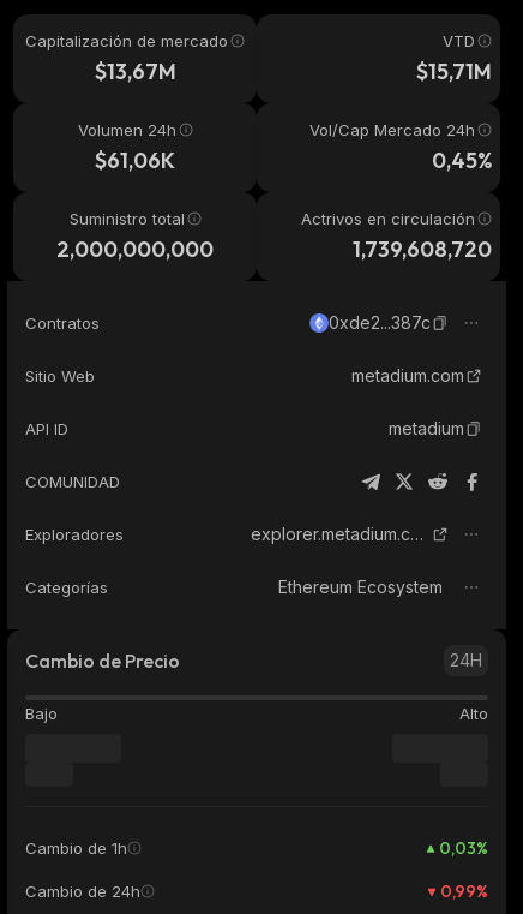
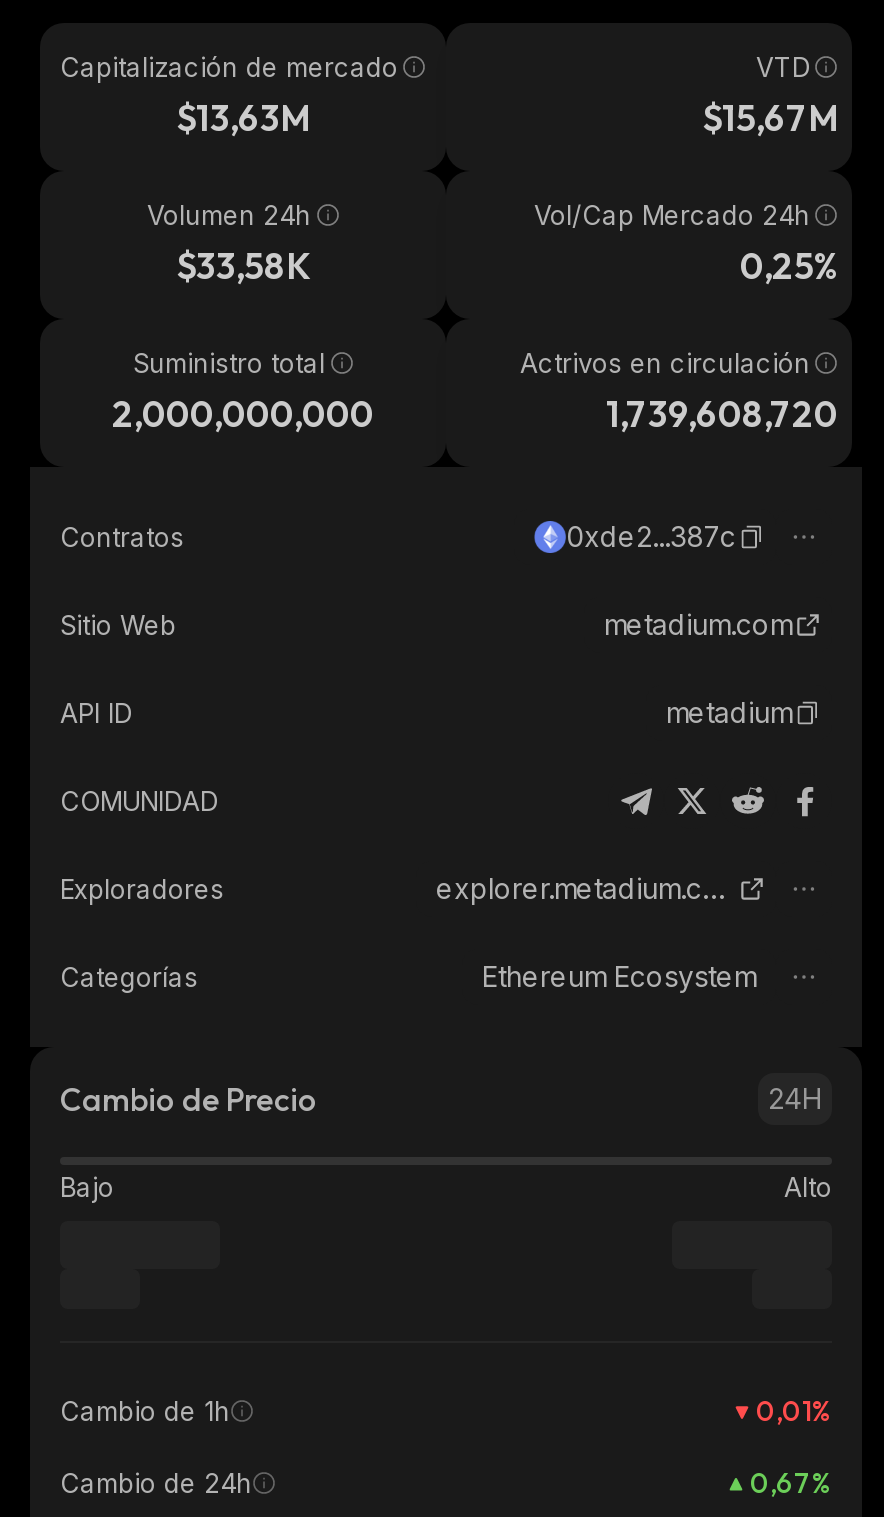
- $13,67M
+ $13,63M

- $15,71M
+ $15,67M

- $61,06K
+ $33,58K

- 0,45%
+ 0,25%

- 0,03%
+ 0,01%

- 0,99%
+ 0,67%
